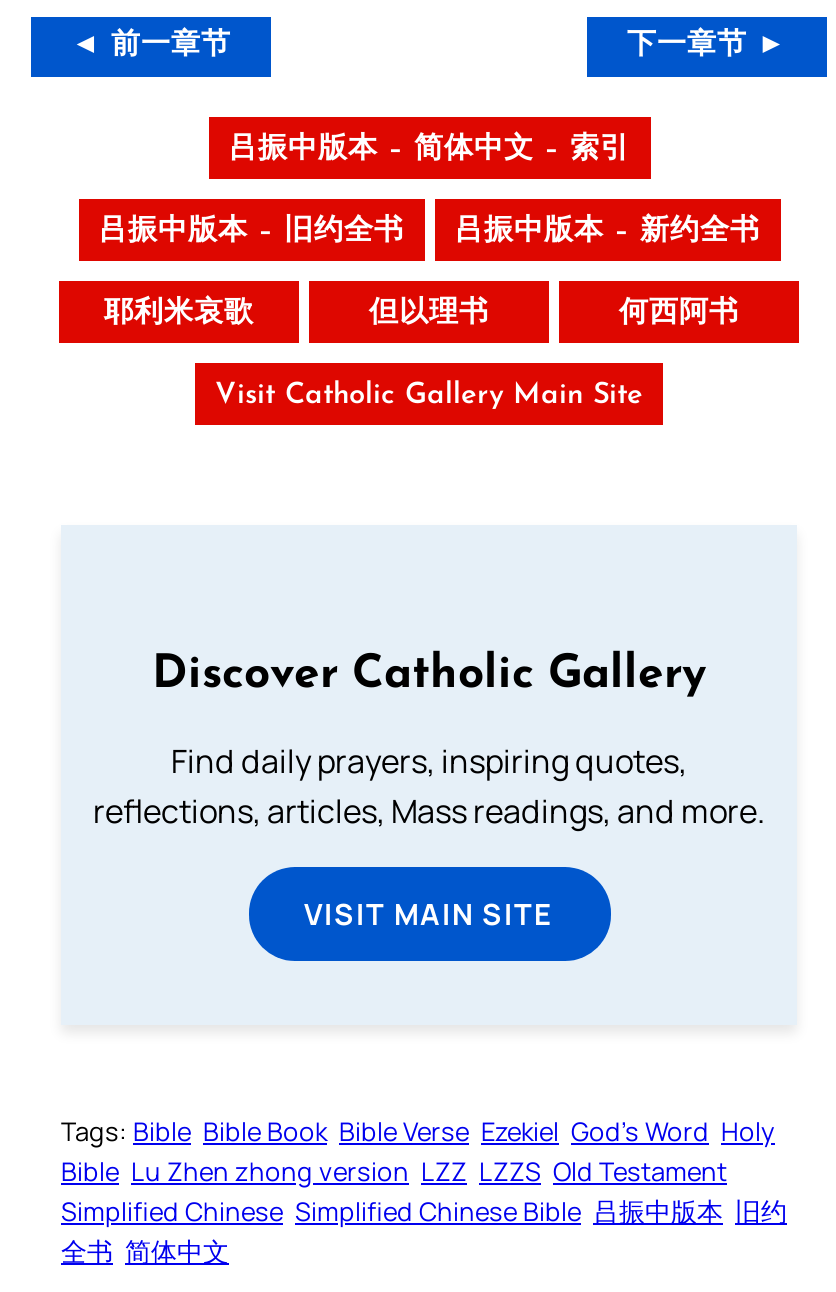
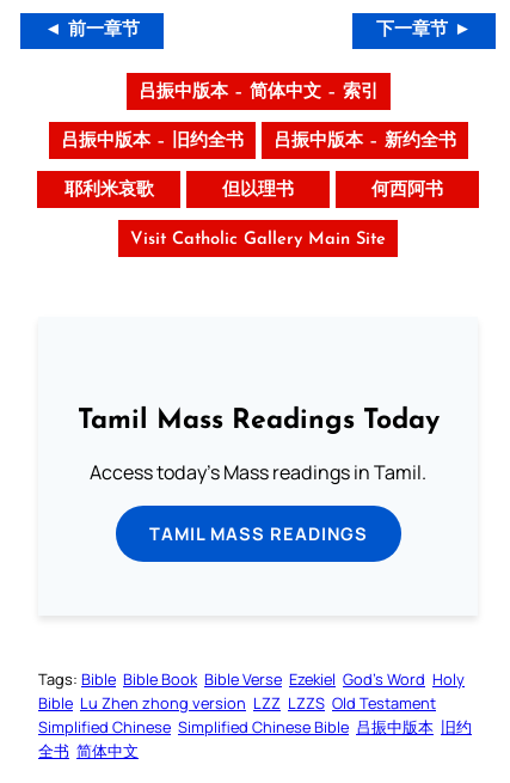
- Discover Catholic Gallery
+ Tamil Mass Readings Today

- Find daily prayers, inspiring quotes,
- reflections, articles, Mass readings, and more.
+ Access today's Mass readings in Tamil.

- VISIT MAIN SITE
+ TAMIL MASS READINGS
